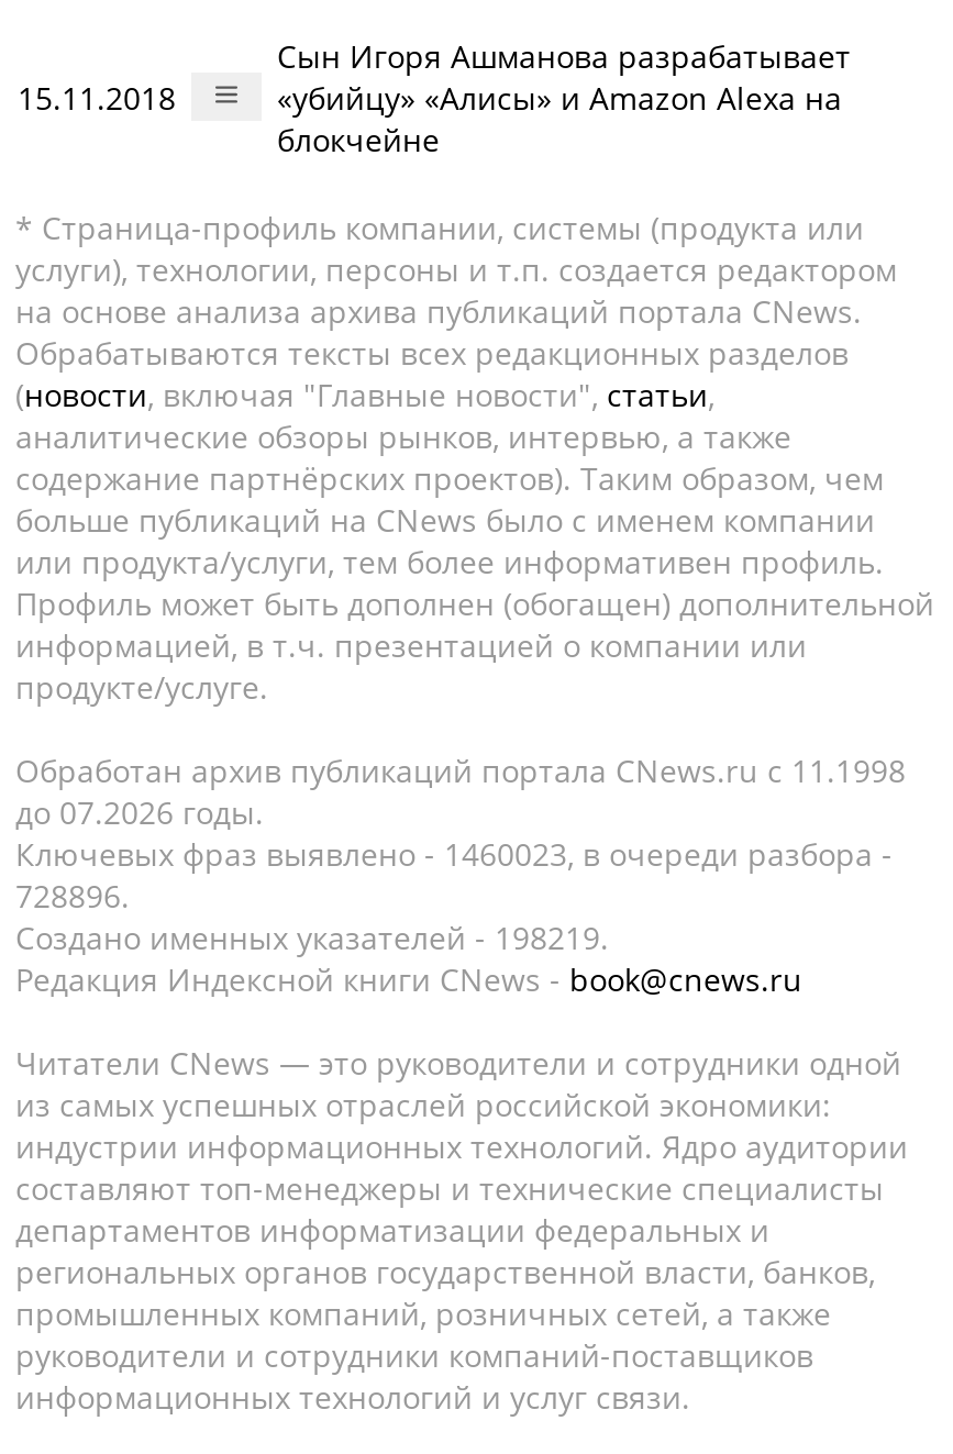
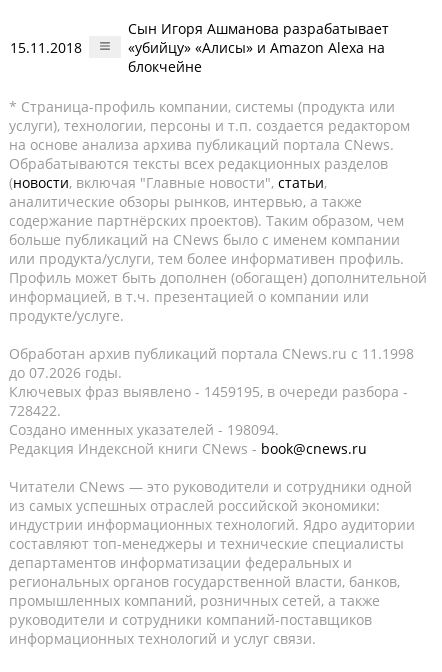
- Ключевых фраз выявлено - 1460023, в очереди разбора -
+ Ключевых фраз выявлено - 1459195, в очереди разбора -

- 728896.
+ 728422.

- Создано именных указателей - 198219.
+ Создано именных указателей - 198094.
